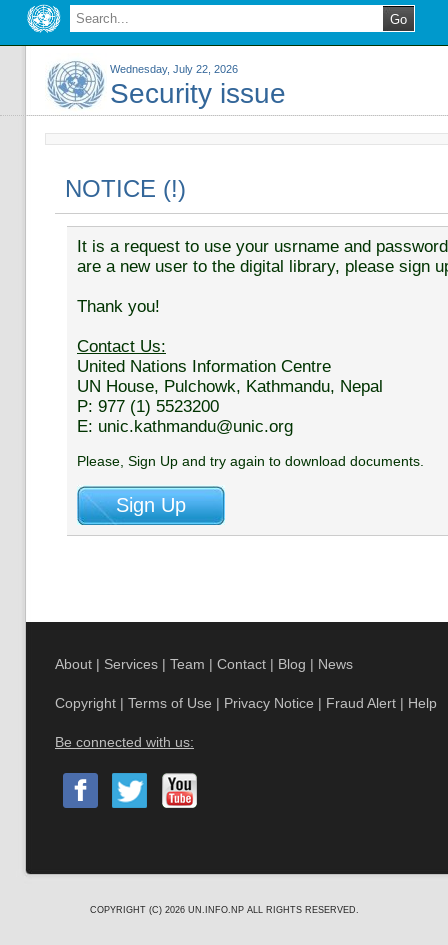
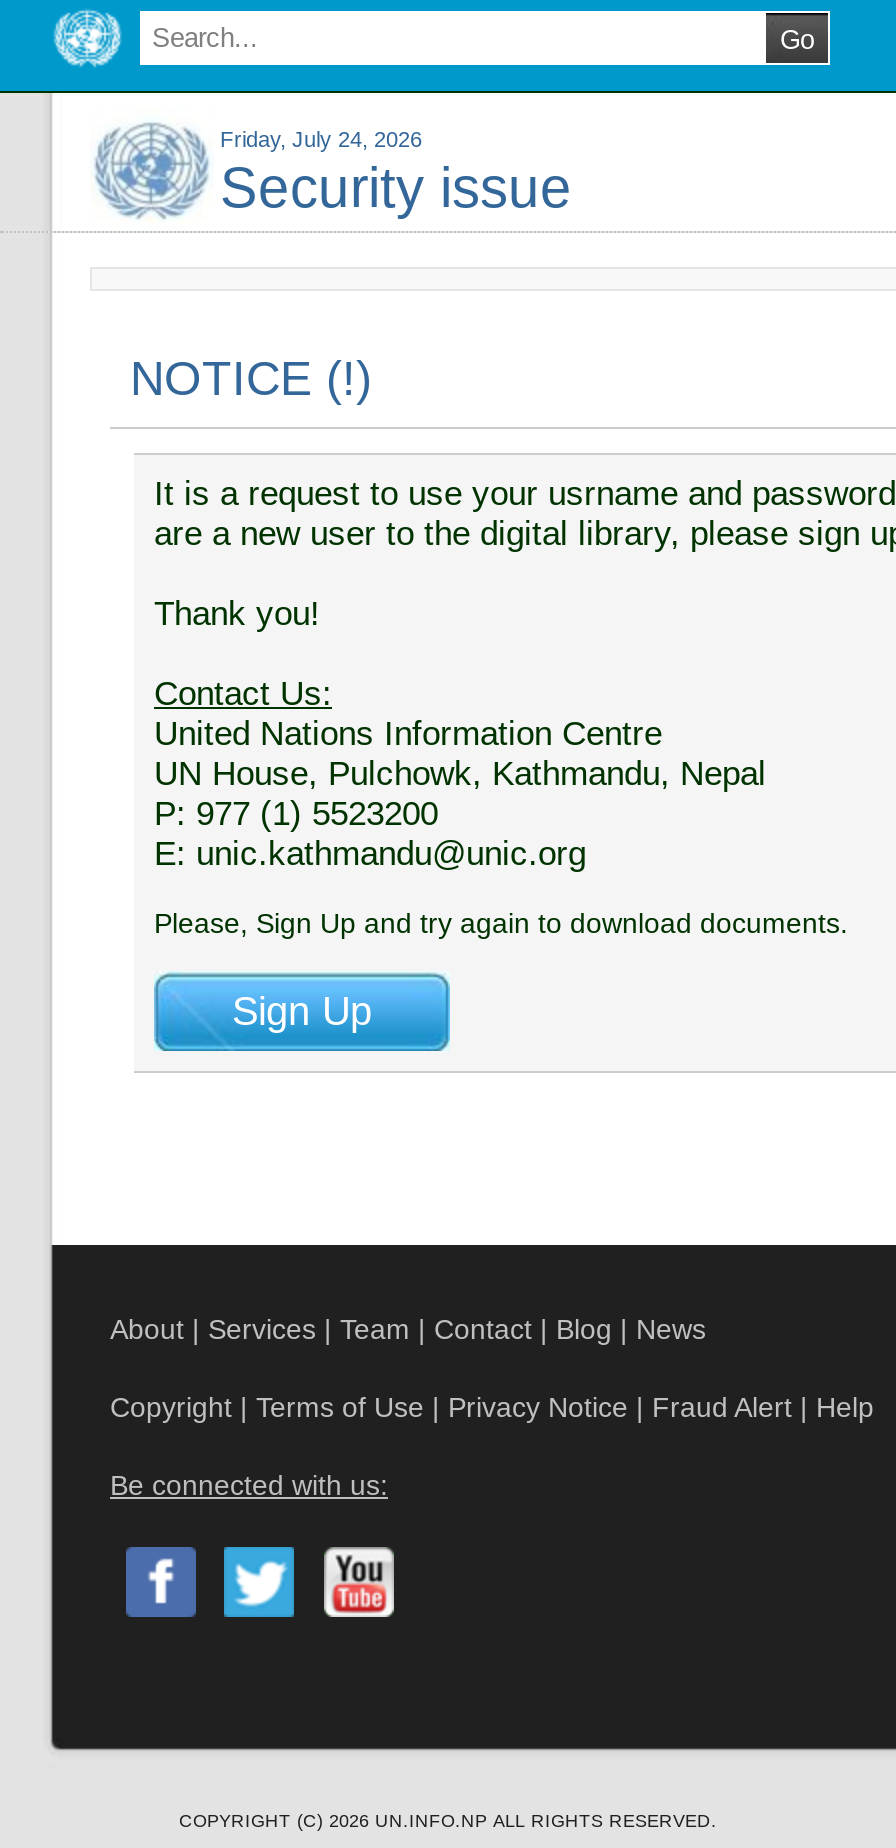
- Wednesday, July 22, 2026
+ Friday, July 24, 2026
